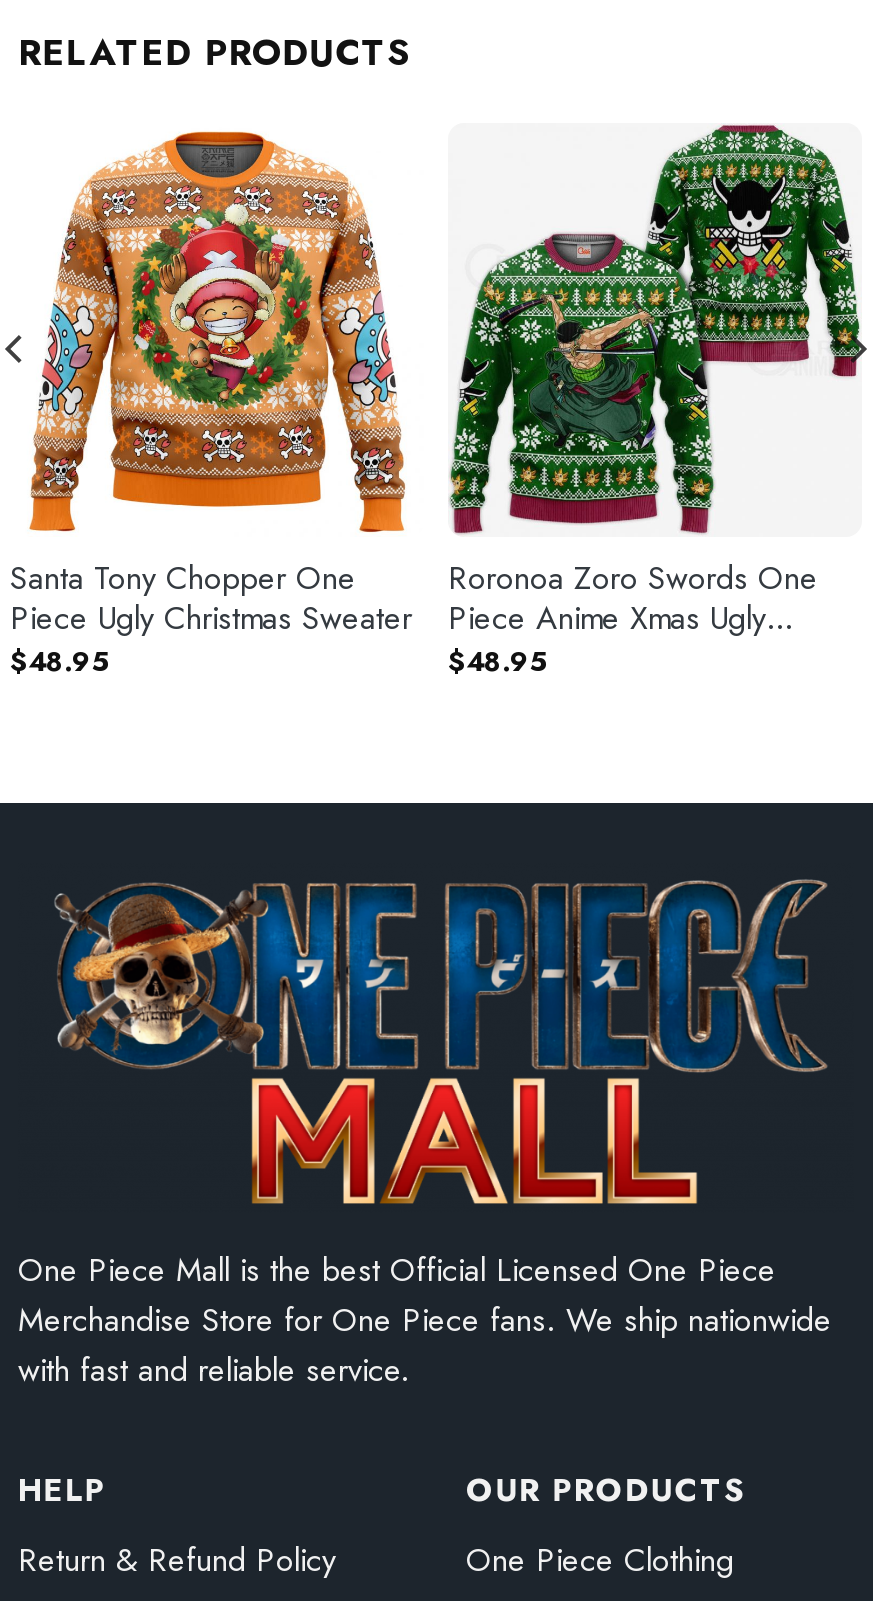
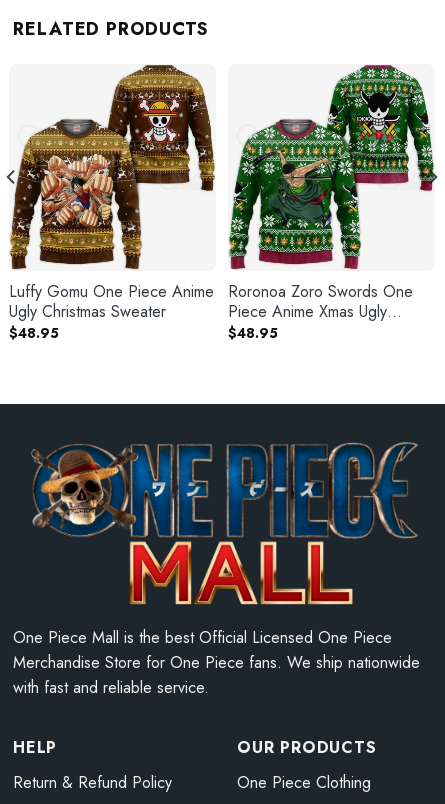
- [image]
- Santa Tony Chopper One
- Piece Ugly Christmas Sweater
+ [image]
+ Luffy Gomu One Piece Anime
+ Ugly Christmas Sweater
